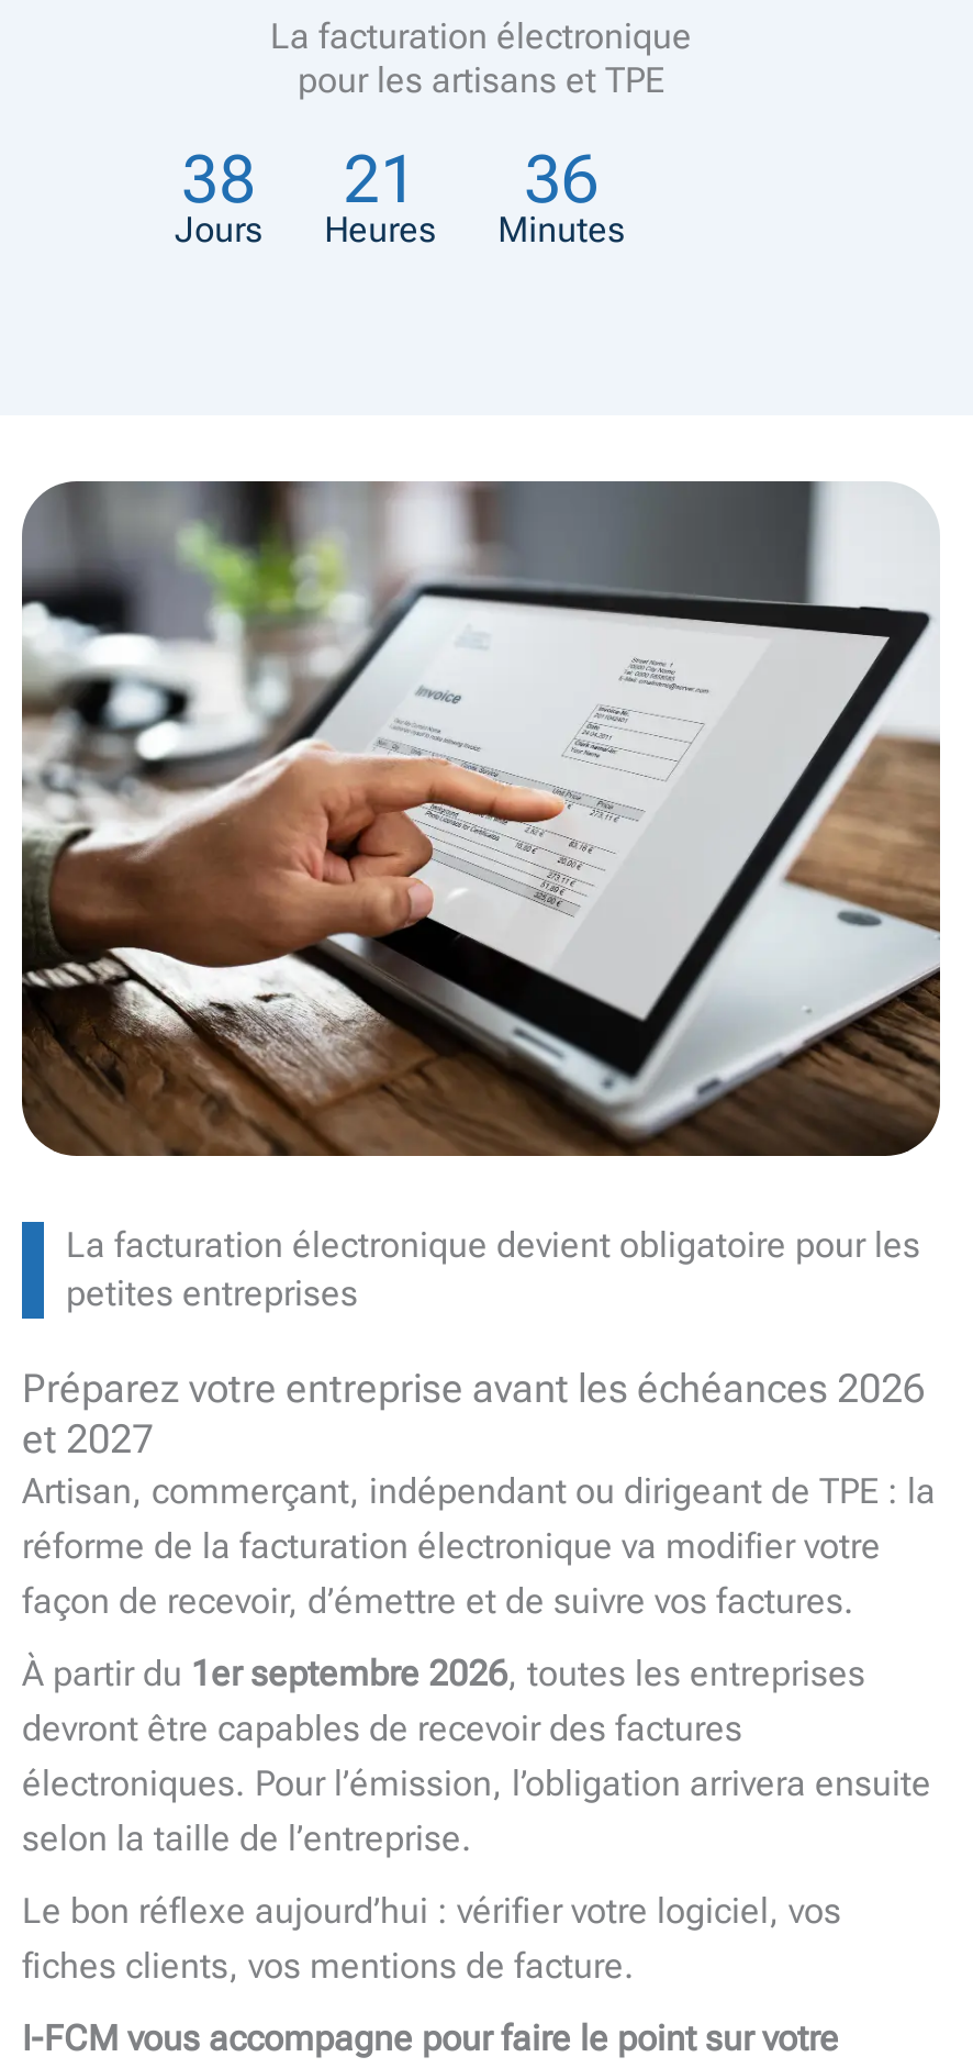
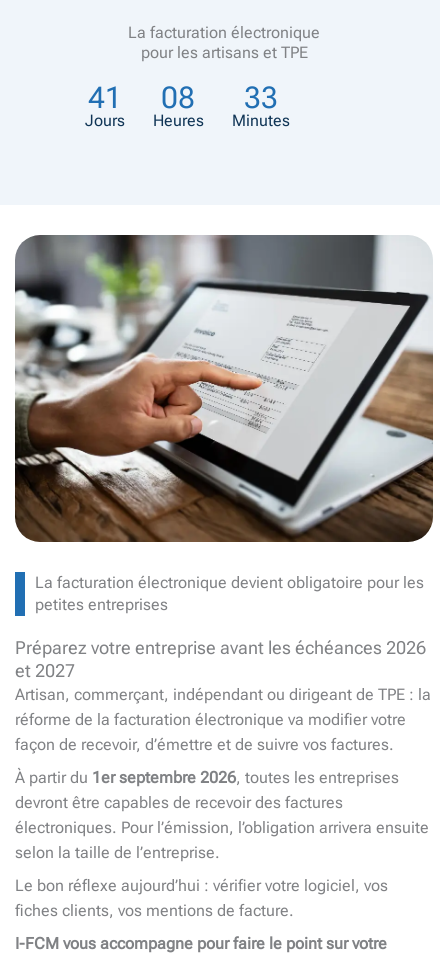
- 38
+ 41

- 21
+ 08

- 36
+ 33
